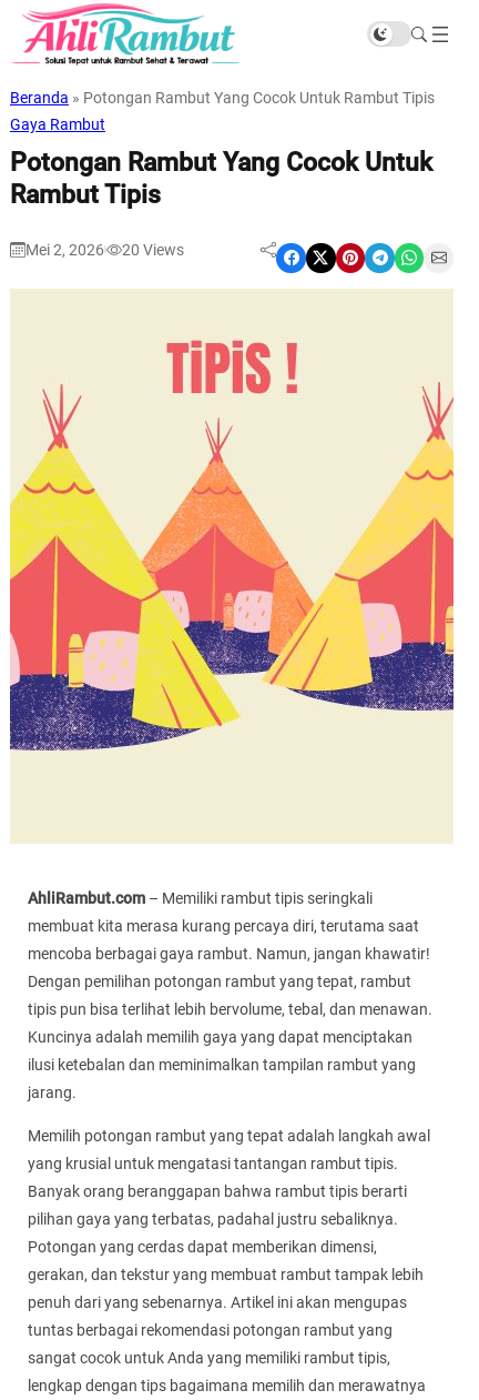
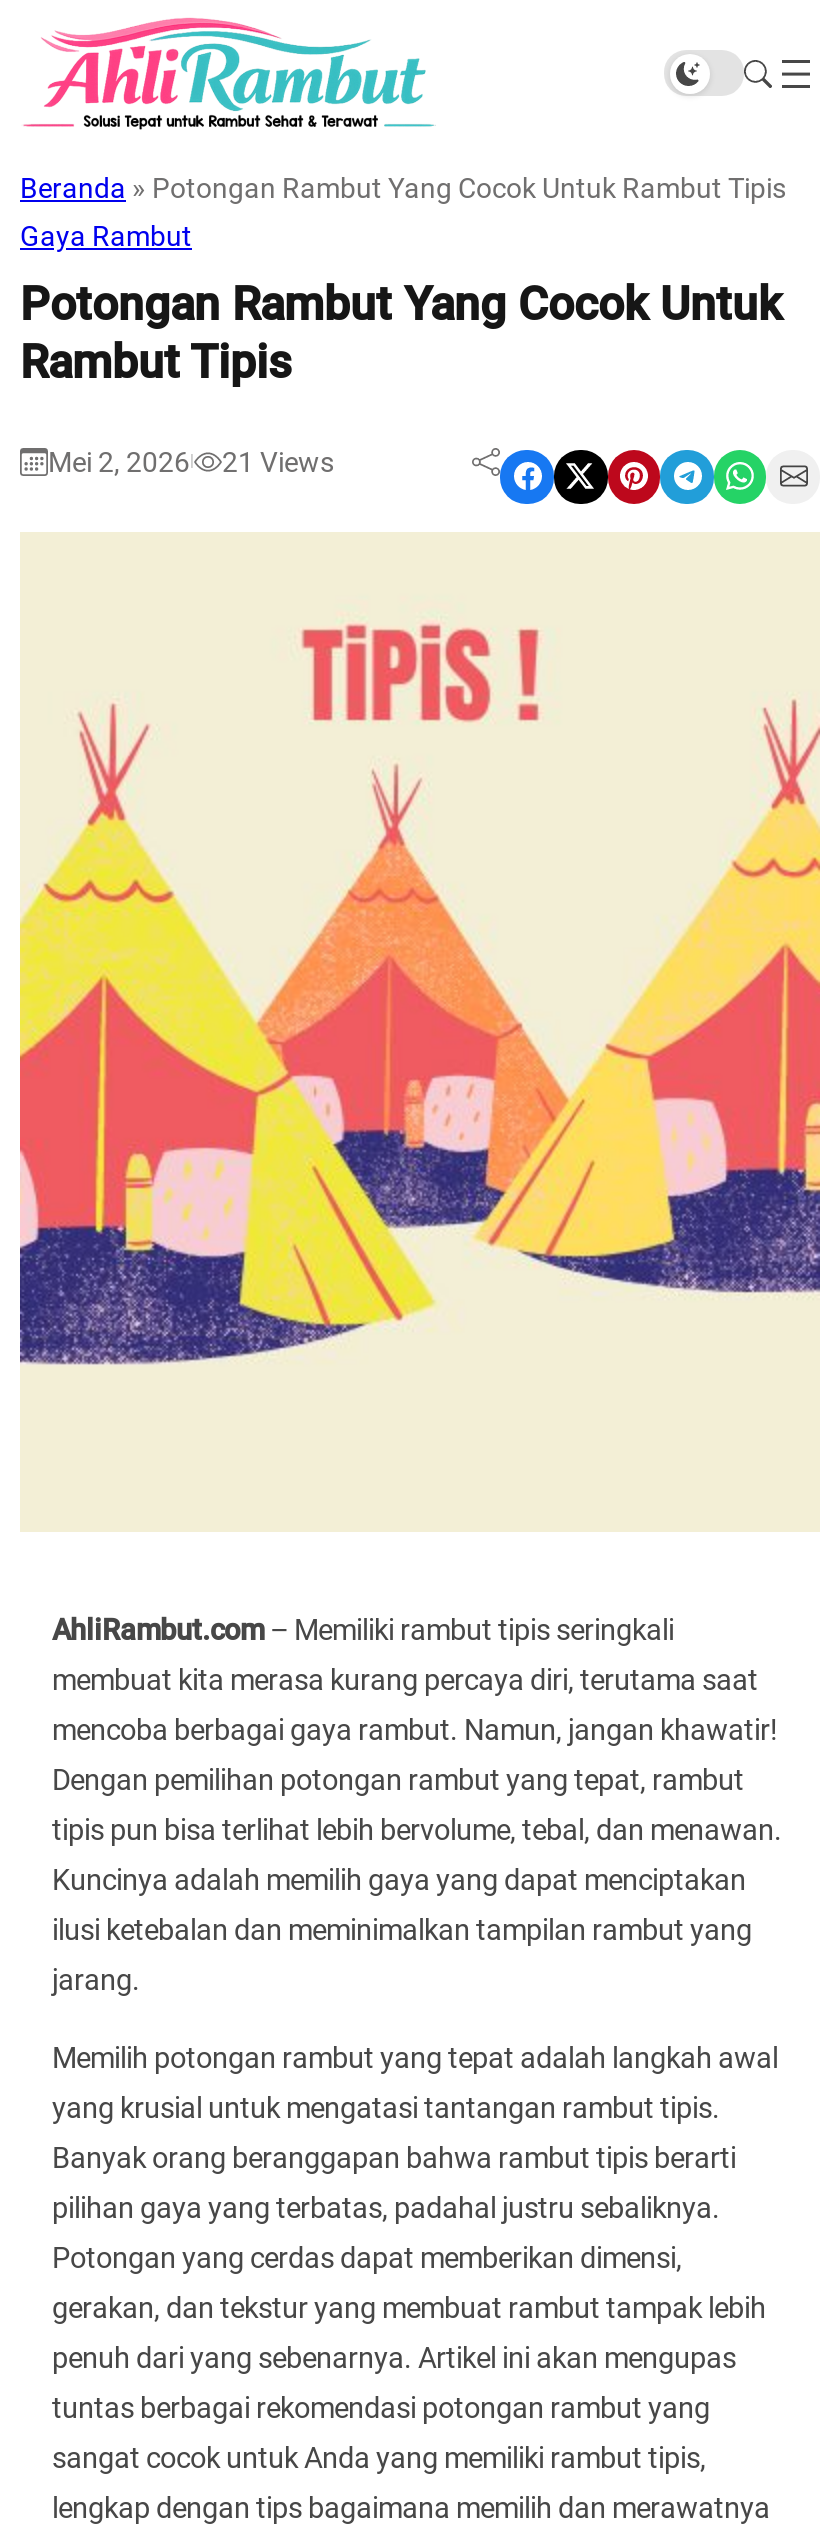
- Mei 2, 2026 20 Views
+ Mei 2, 2026 21 Views
